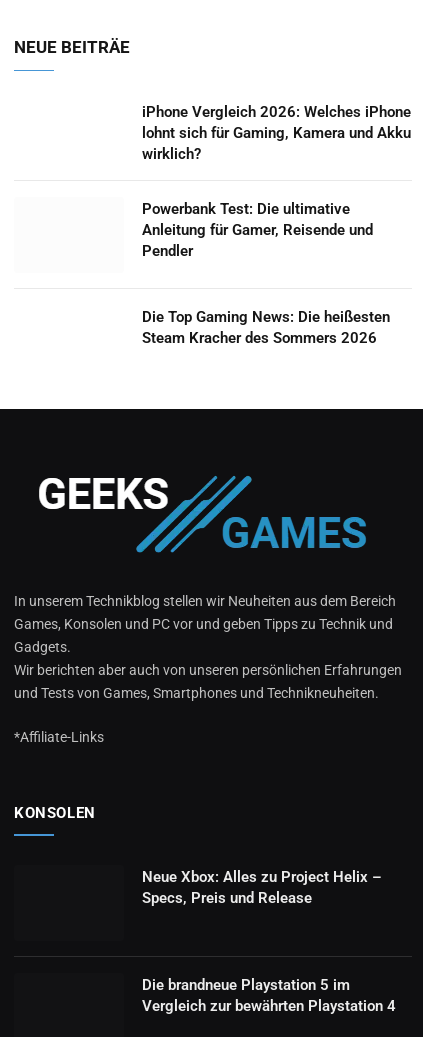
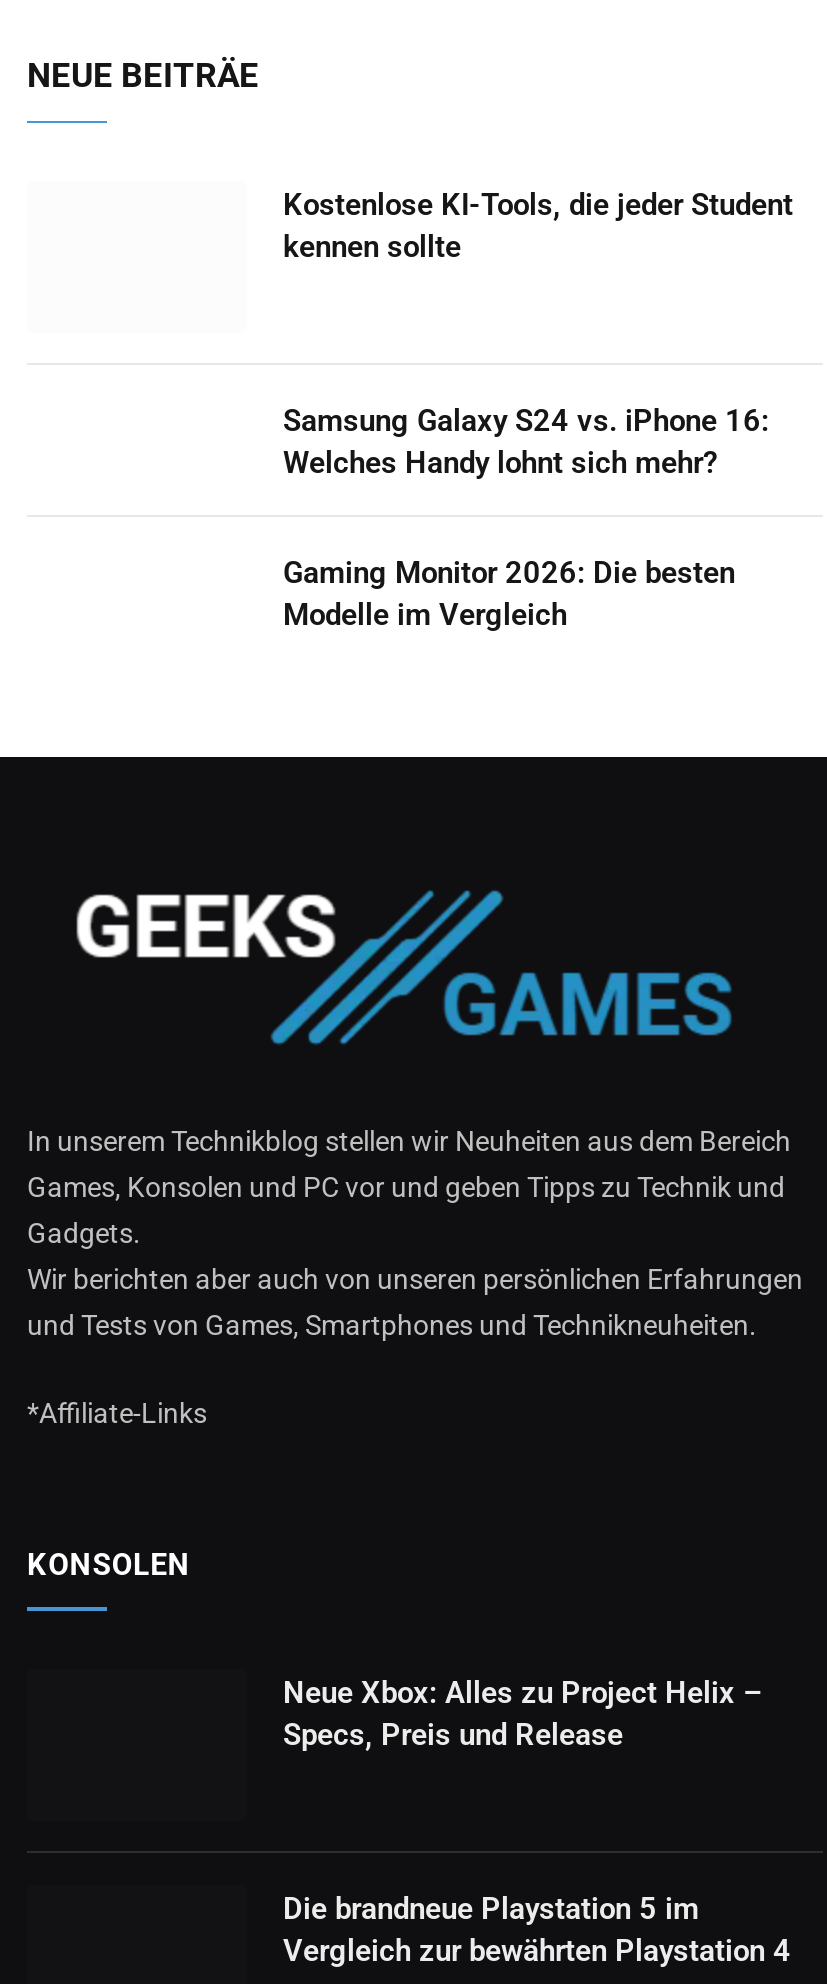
- iPhone Vergleich 2026: Welches iPhone
- lohnt sich für Gaming, Kamera und Akku
- wirklich?
+ Kostenlose KI-Tools, die jeder Student
+ kennen sollte

- Powerbank Test: Die ultimative
- Anleitung für Gamer, Reisende und
- Pendler
+ Samsung Galaxy S24 vs. iPhone 16:
+ Welches Handy lohnt sich mehr?

- Die Top Gaming News: Die heißesten
- Steam Kracher des Sommers 2026
+ Gaming Monitor 2026: Die besten
+ Modelle im Vergleich
